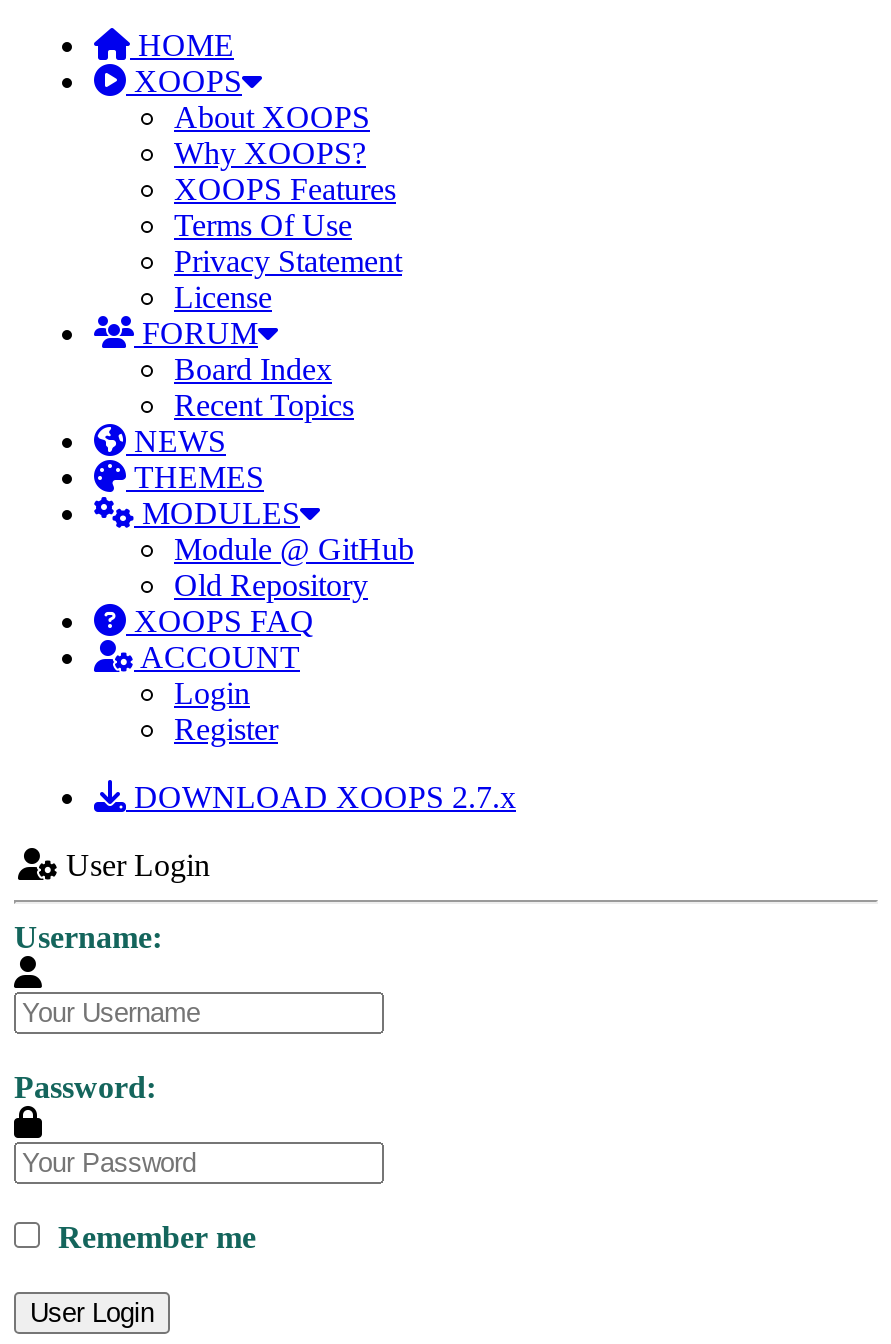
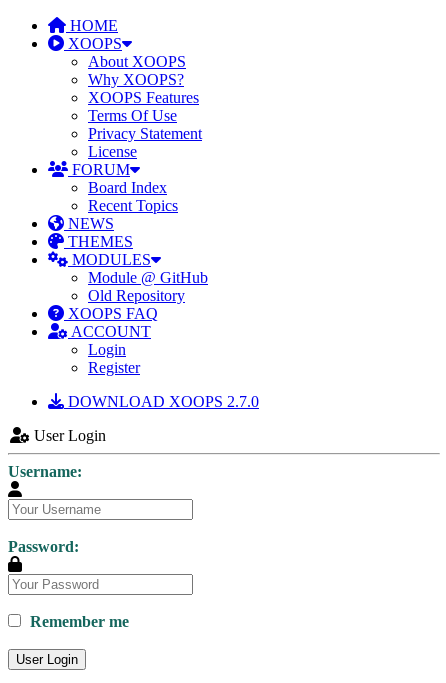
- DOWNLOAD XOOPS 2.7.x
+ DOWNLOAD XOOPS 2.7.0
